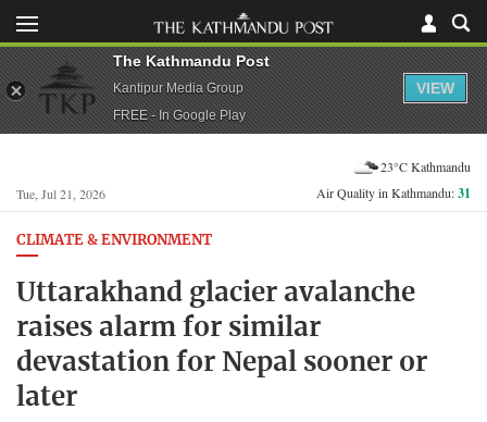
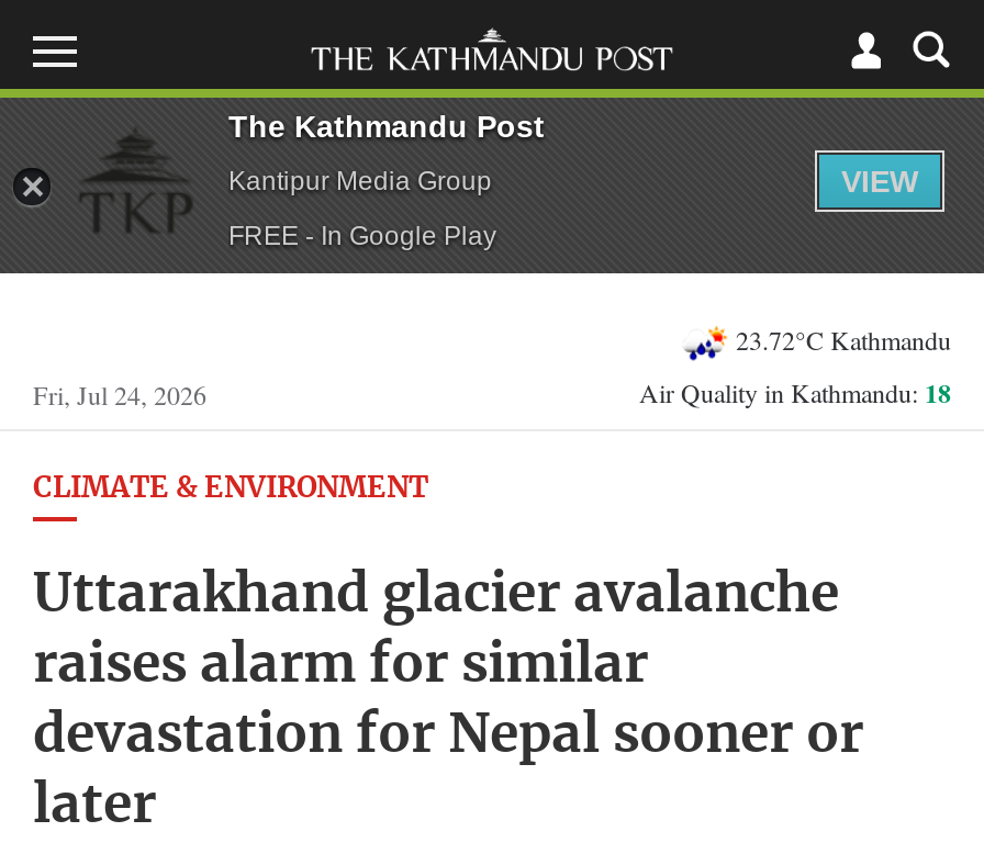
- 23°C Kathmandu
+ 23.72°C Kathmandu

- Tue, Jul 21, 2026
+ Fri, Jul 24, 2026

- Air Quality in Kathmandu: 31
+ Air Quality in Kathmandu: 18
